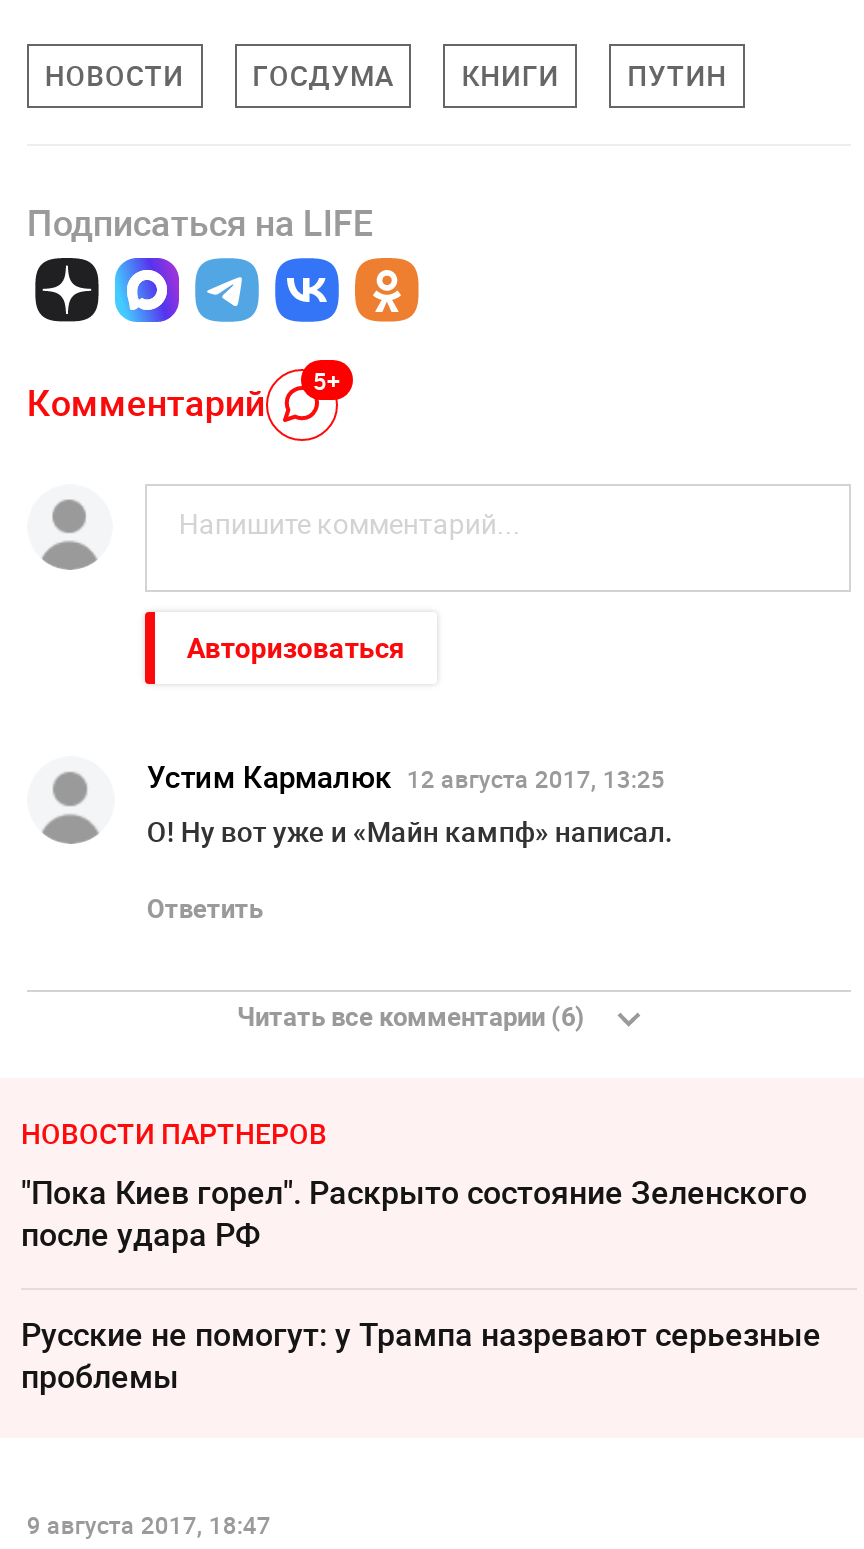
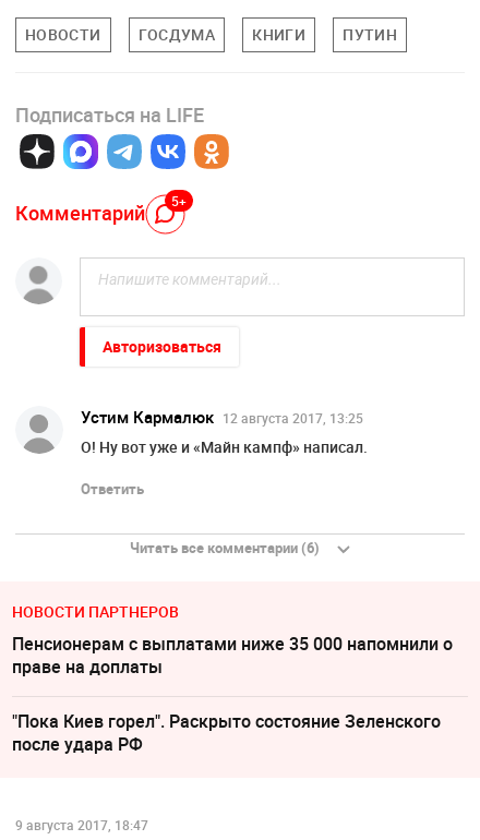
+ Пенсионерам с выплатами ниже 35 000 напомнили о
+ праве на доплаты

moved down: "Пока Киев горел". Раскрыто состояние Зеленского | после удара РФ

- Русские не помогут: у Трампа назревают серьезные
- проблемы
